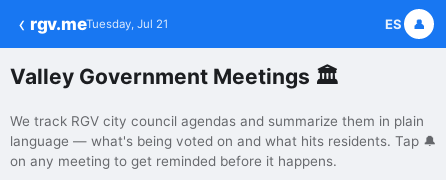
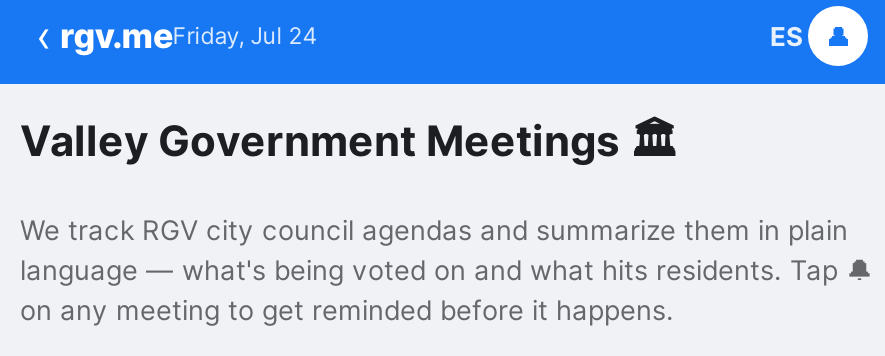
- ‹ rgv.meTuesday, Jul 21
+ ‹ rgv.meFriday, Jul 24
